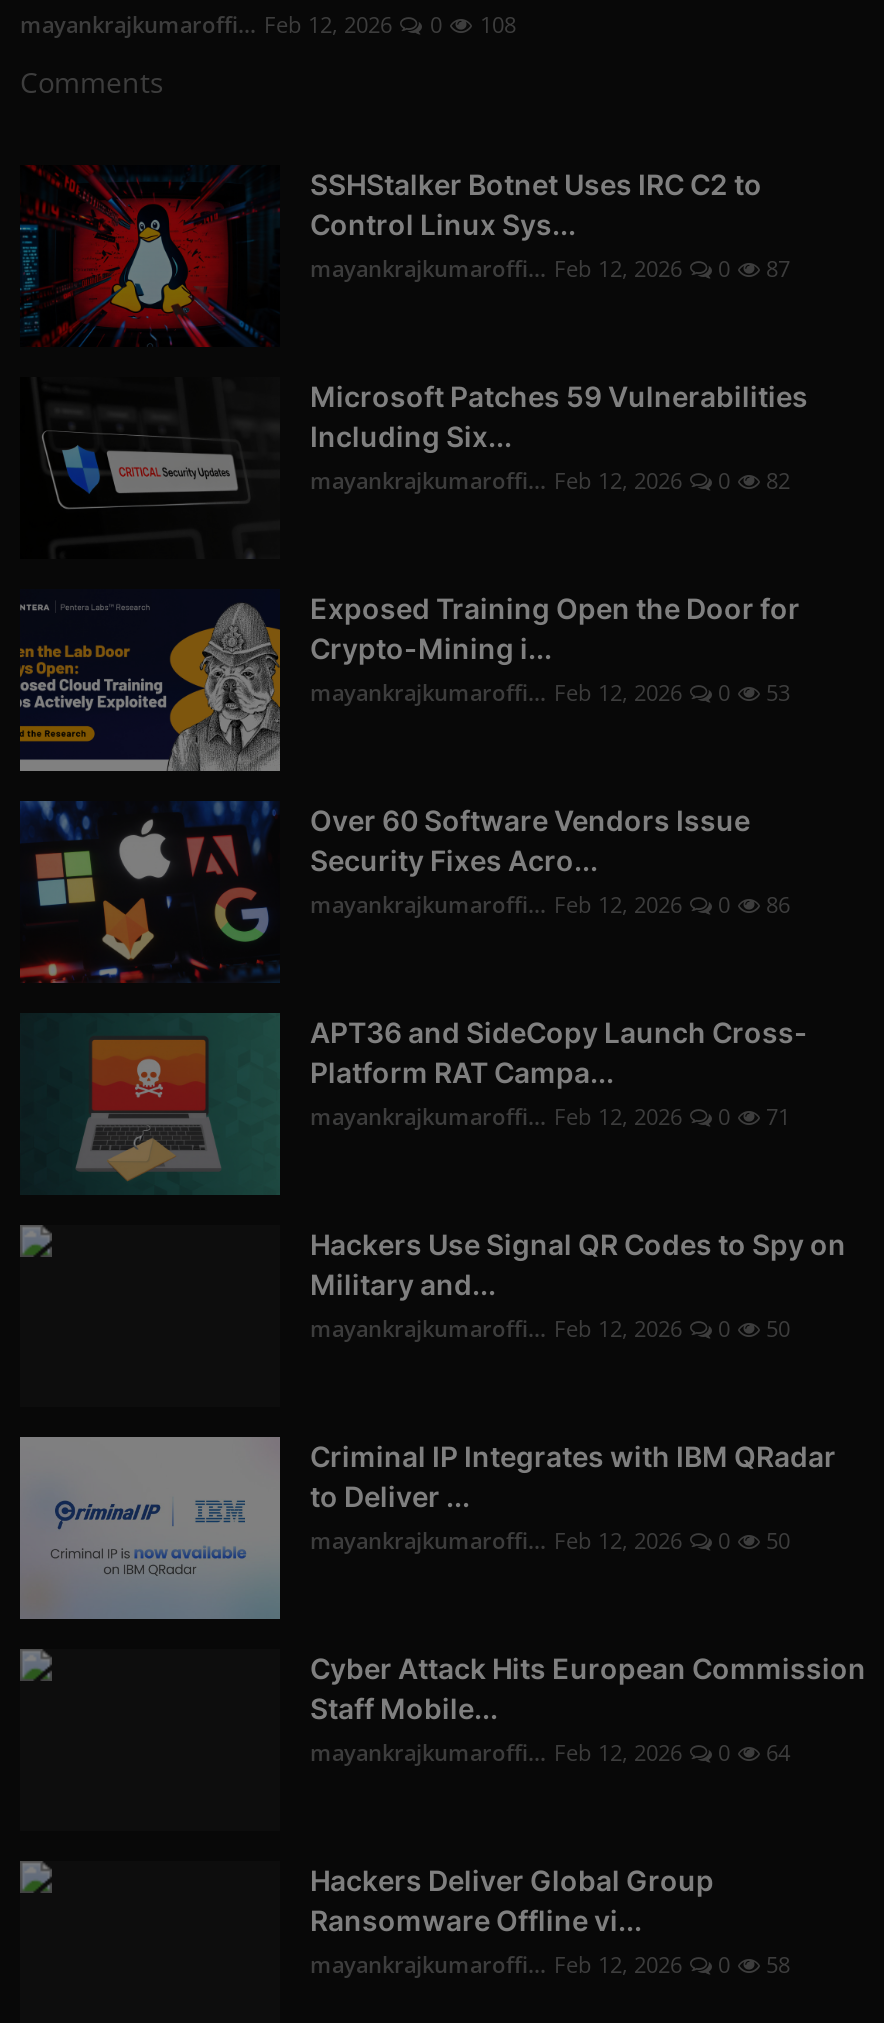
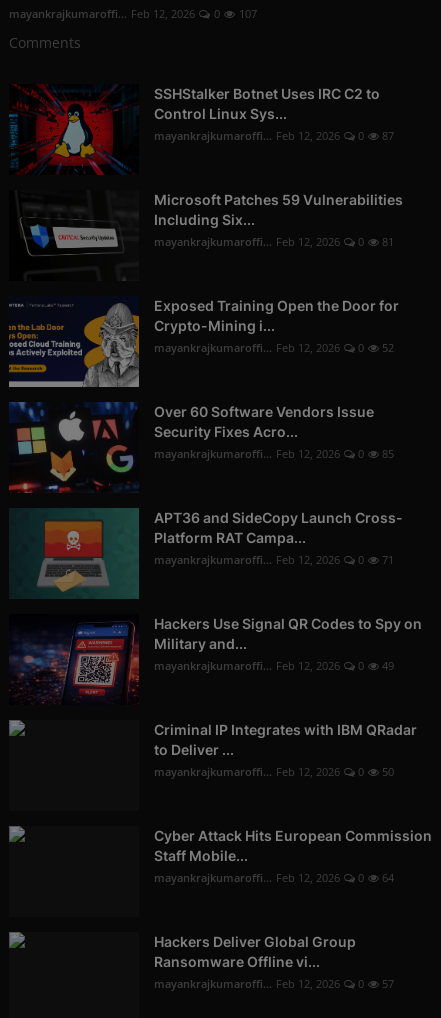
- mayankrajkumaroffi... Feb 12, 2026 0 108
+ mayankrajkumaroffi... Feb 12, 2026 0 107

- mayankrajkumaroffi... Feb 12, 2026 0 82
+ mayankrajkumaroffi... Feb 12, 2026 0 81

- mayankrajkumaroffi... Feb 12, 2026 0 53
+ mayankrajkumaroffi... Feb 12, 2026 0 52

- mayankrajkumaroffi... Feb 12, 2026 0 86
+ mayankrajkumaroffi... Feb 12, 2026 0 85

+ [image]

- mayankrajkumaroffi... Feb 12, 2026 0 50
+ mayankrajkumaroffi... Feb 12, 2026 0 49

- [image]

- mayankrajkumaroffi... Feb 12, 2026 0 58
+ mayankrajkumaroffi... Feb 12, 2026 0 57
